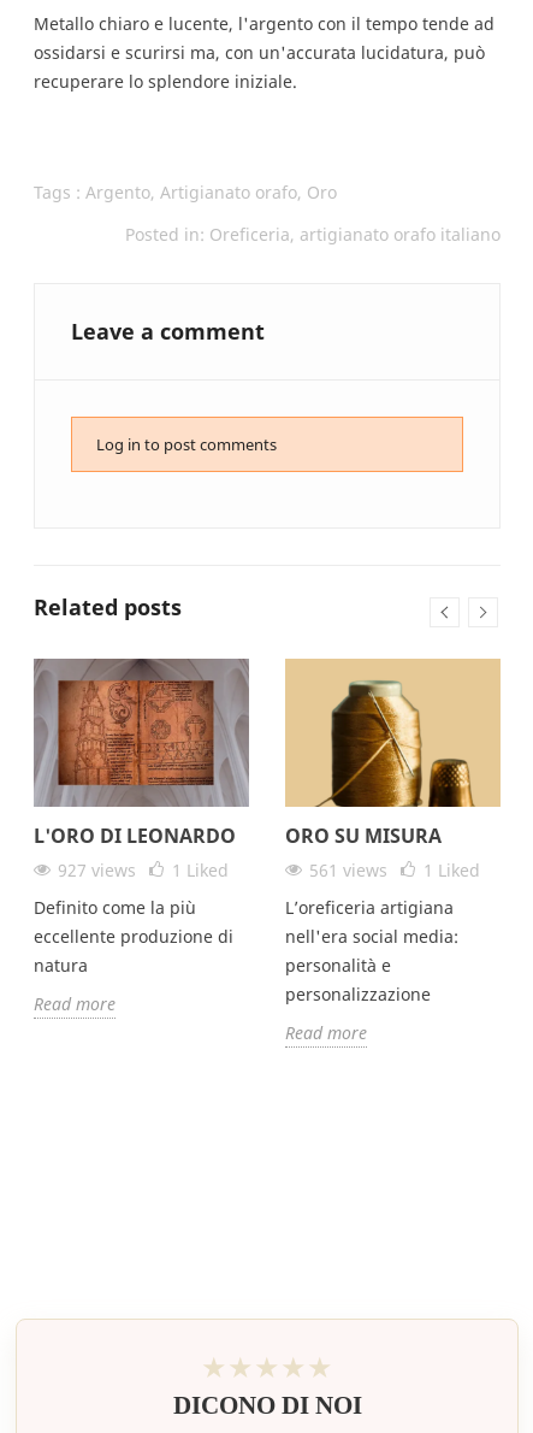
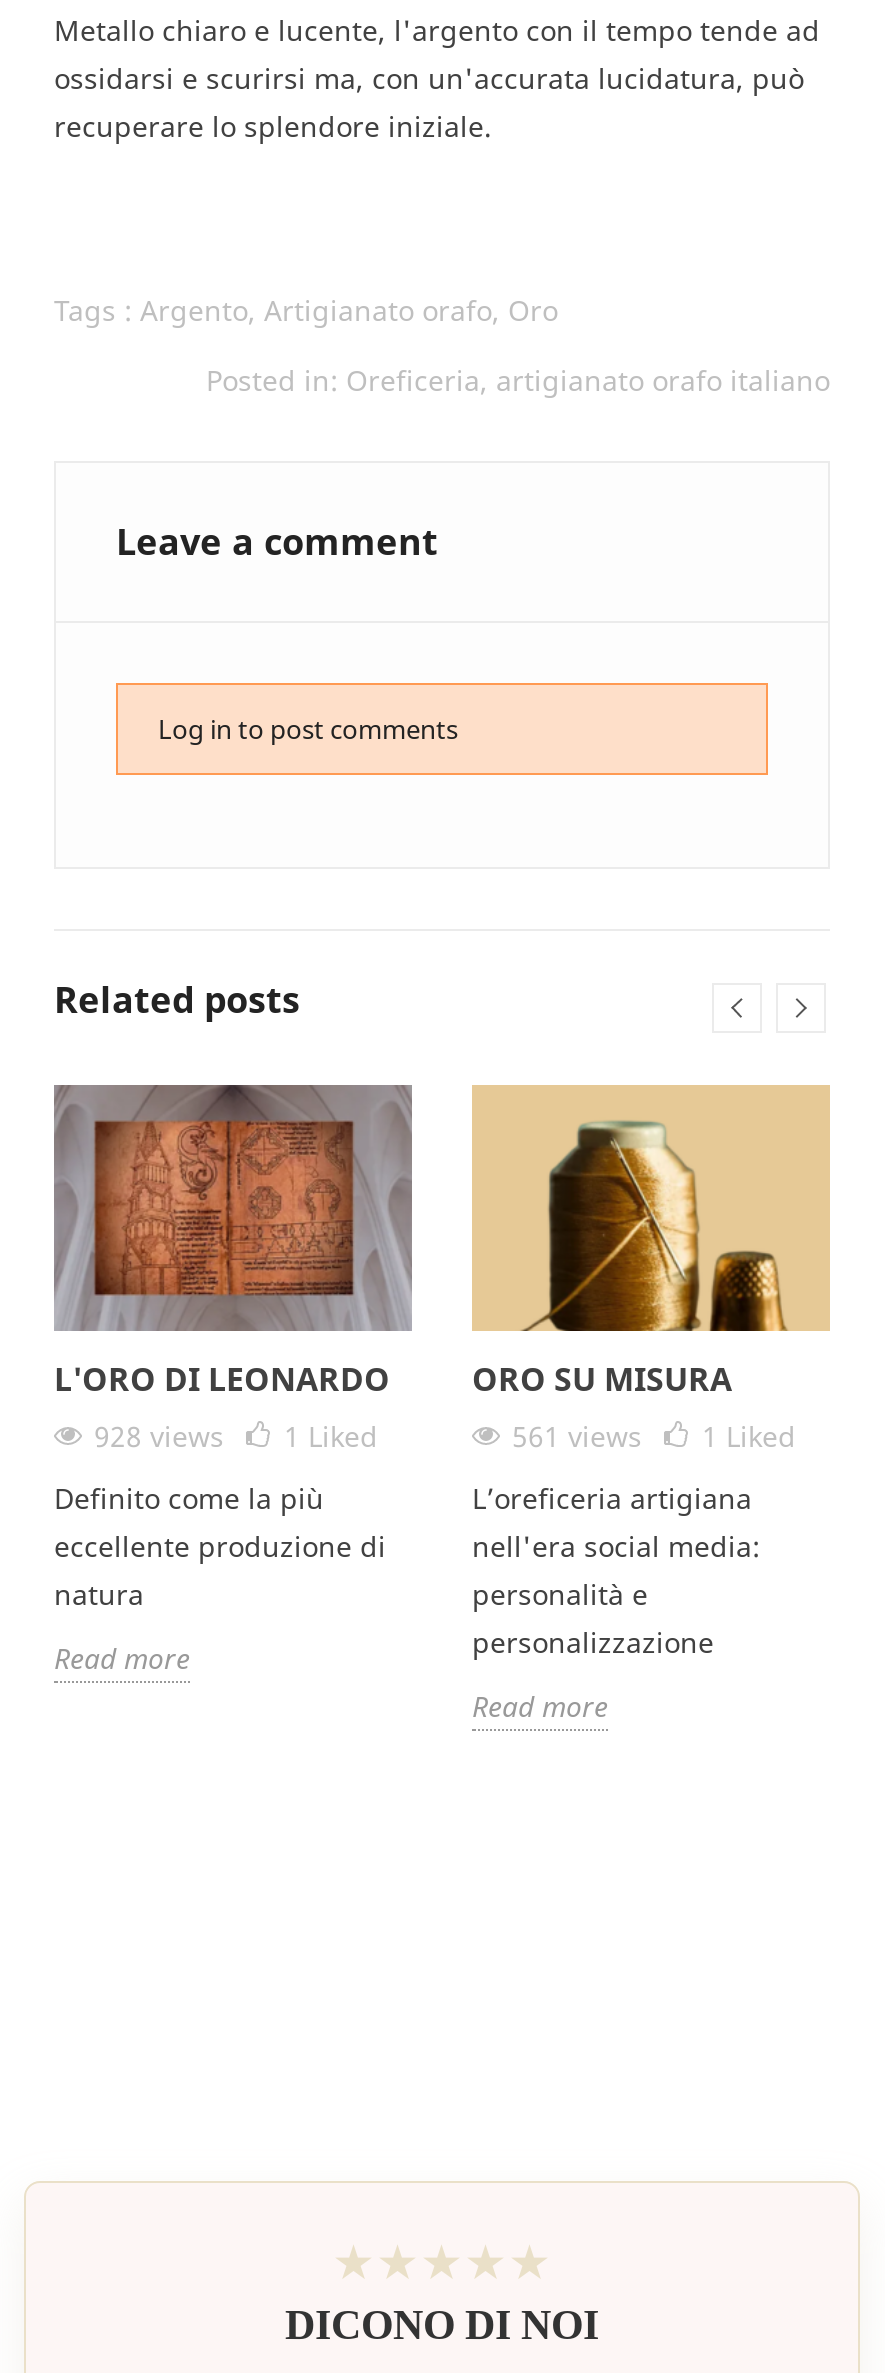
- 927 views 1 Liked
+ 928 views 1 Liked
